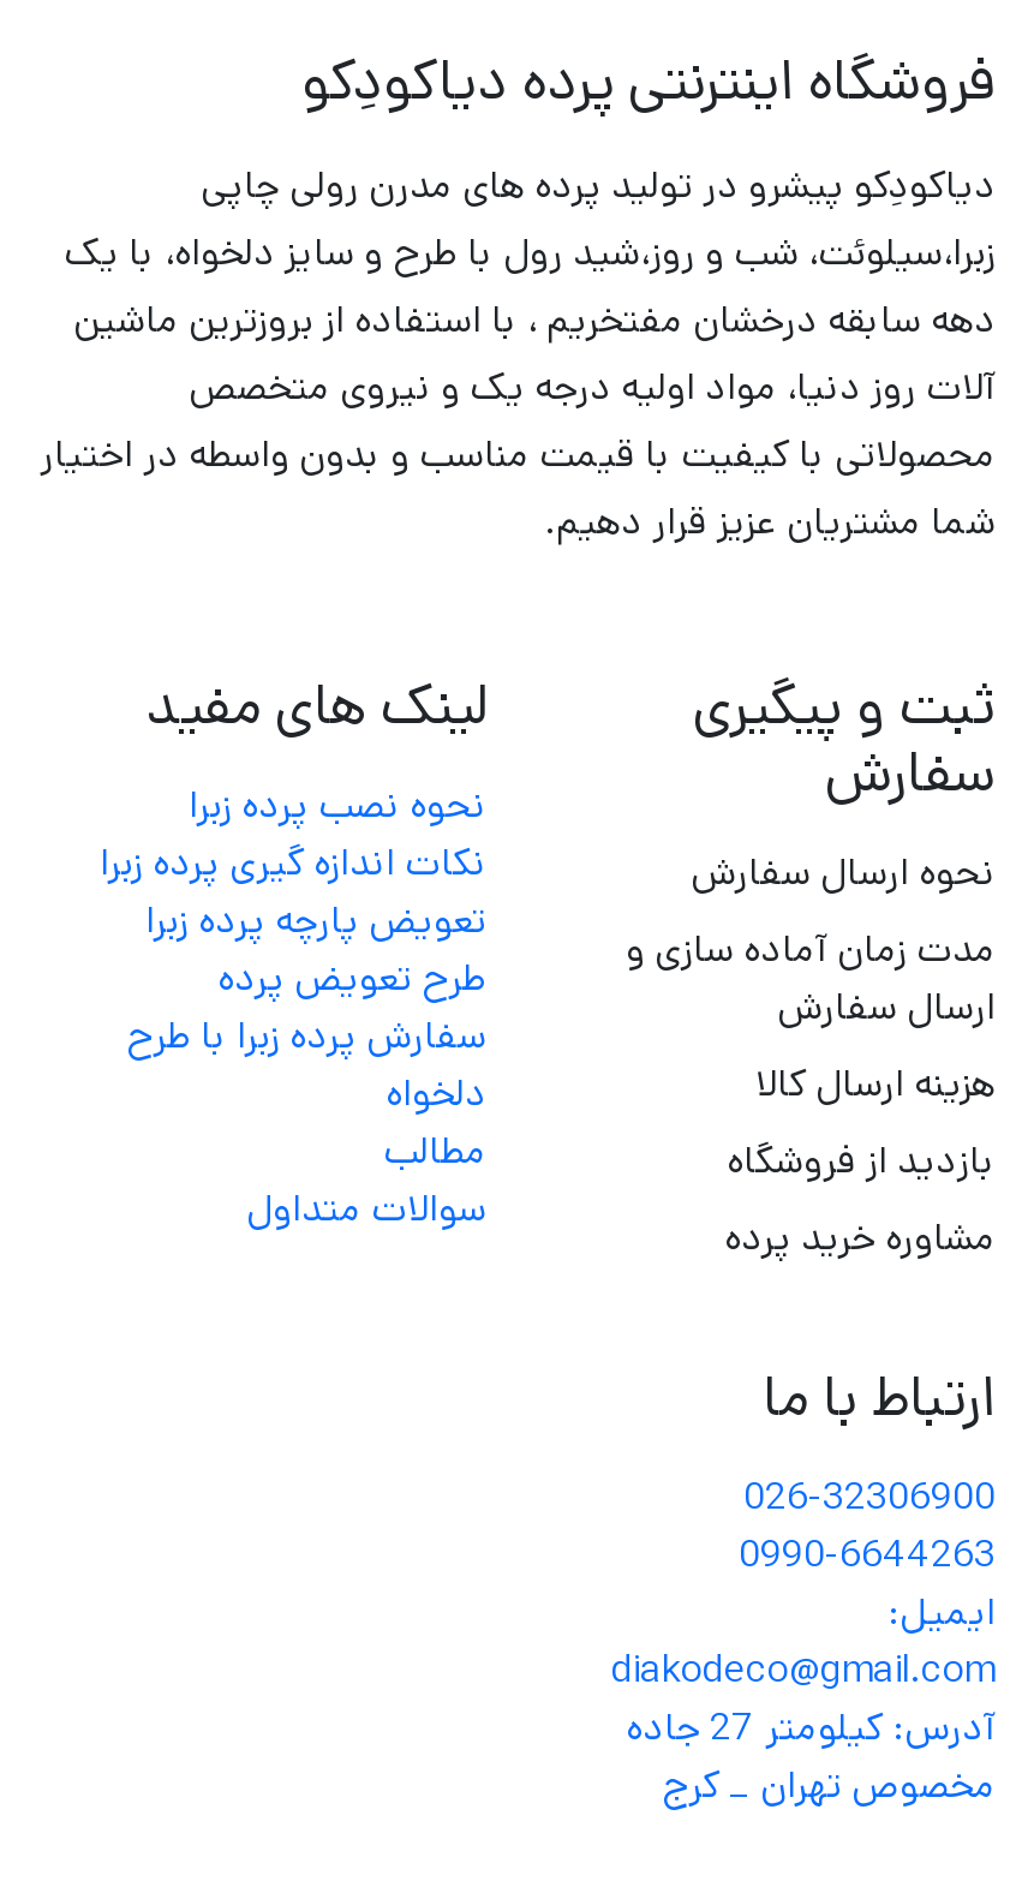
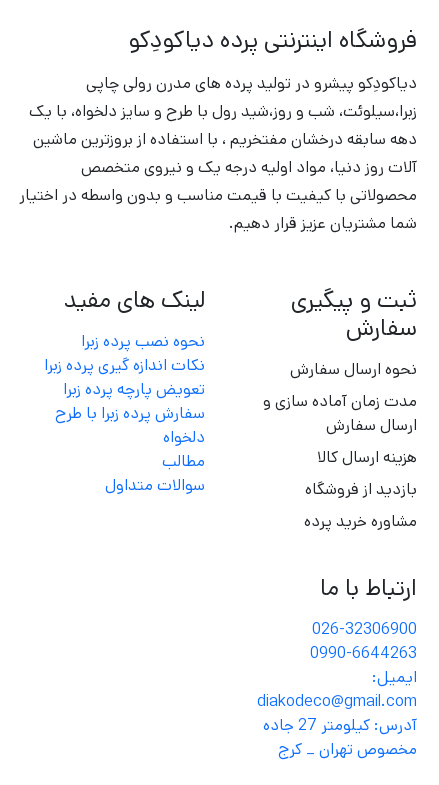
- طرح تعویض پرده

moved up: سفارش پرده زبرا با طرح | دلخواه | مطالب | سوالات متداول
